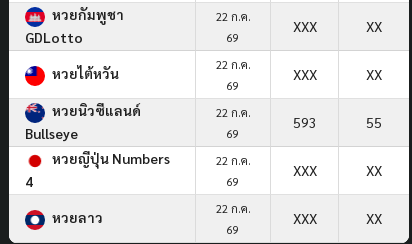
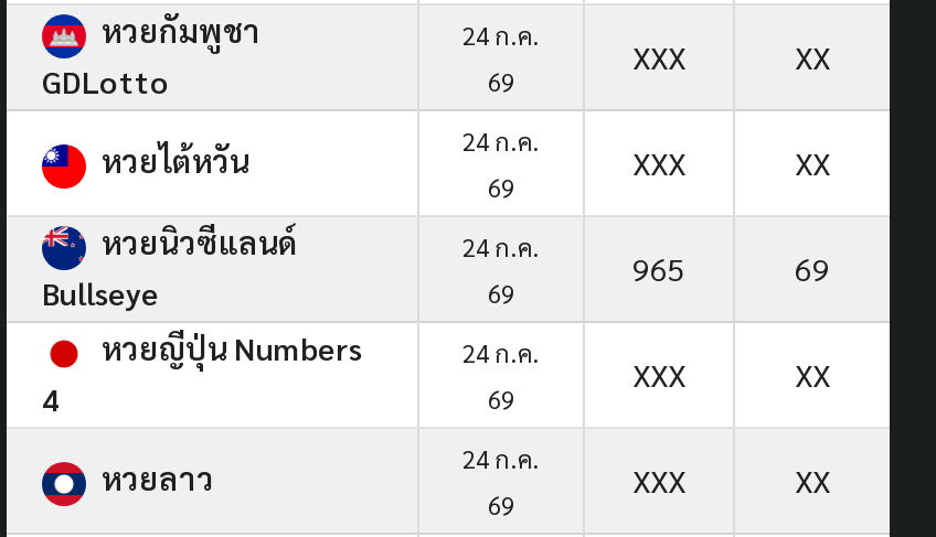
- 22 ก.ค.
+ 24 ก.ค.

- 22 ก.ค.
+ 24 ก.ค.

- 22 ก.ค.
+ 24 ก.ค.

- 593
+ 965

- 55
+ 69

- 22 ก.ค.
+ 24 ก.ค.

- 22 ก.ค.
+ 24 ก.ค.
